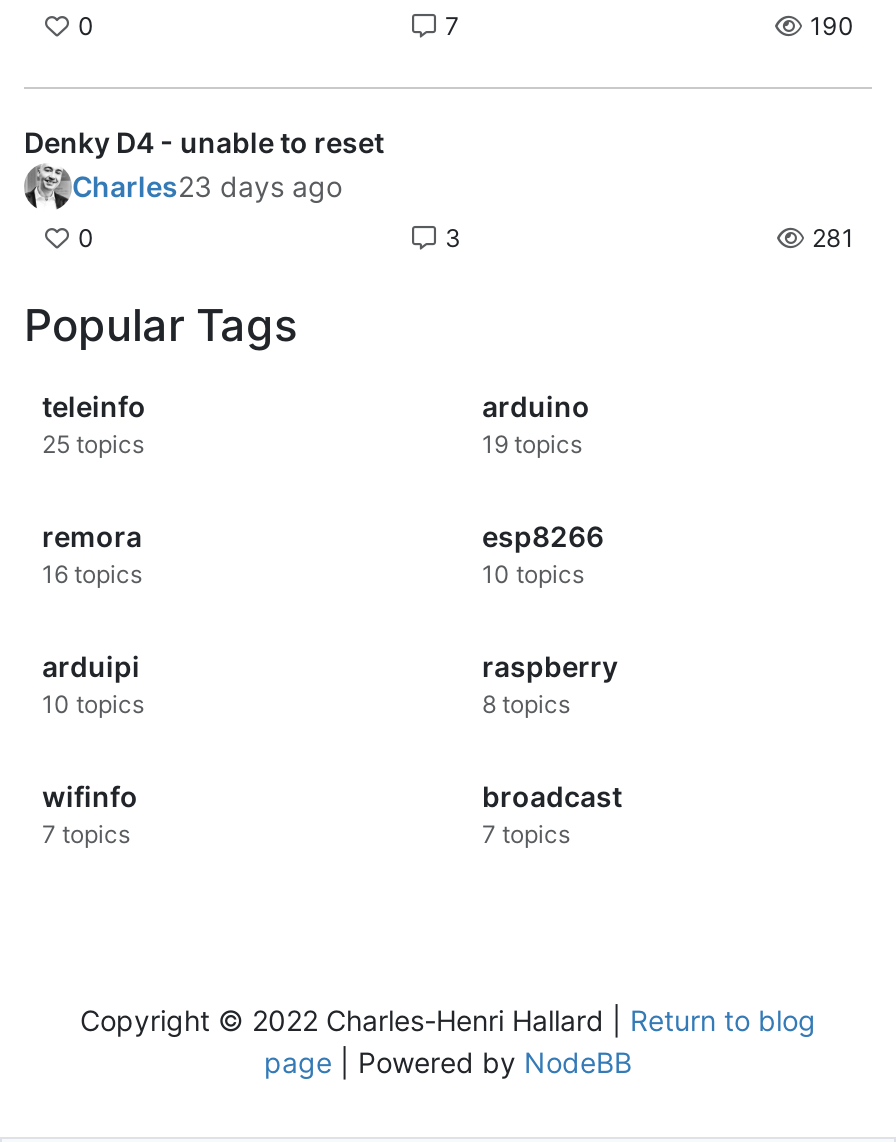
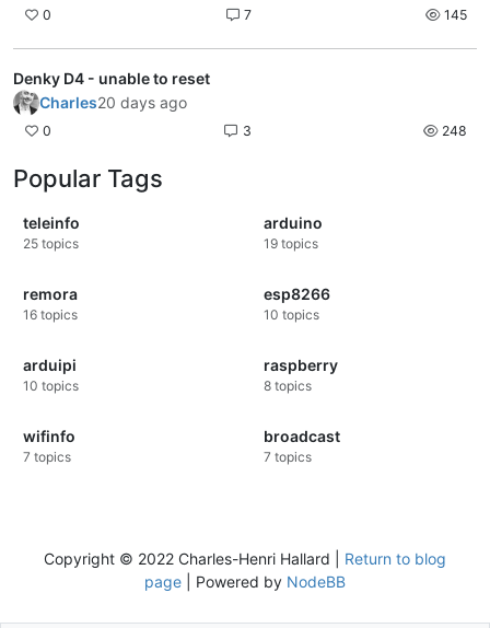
- 190
+ 145

- Charles23 days ago
+ Charles20 days ago

- 281
+ 248
